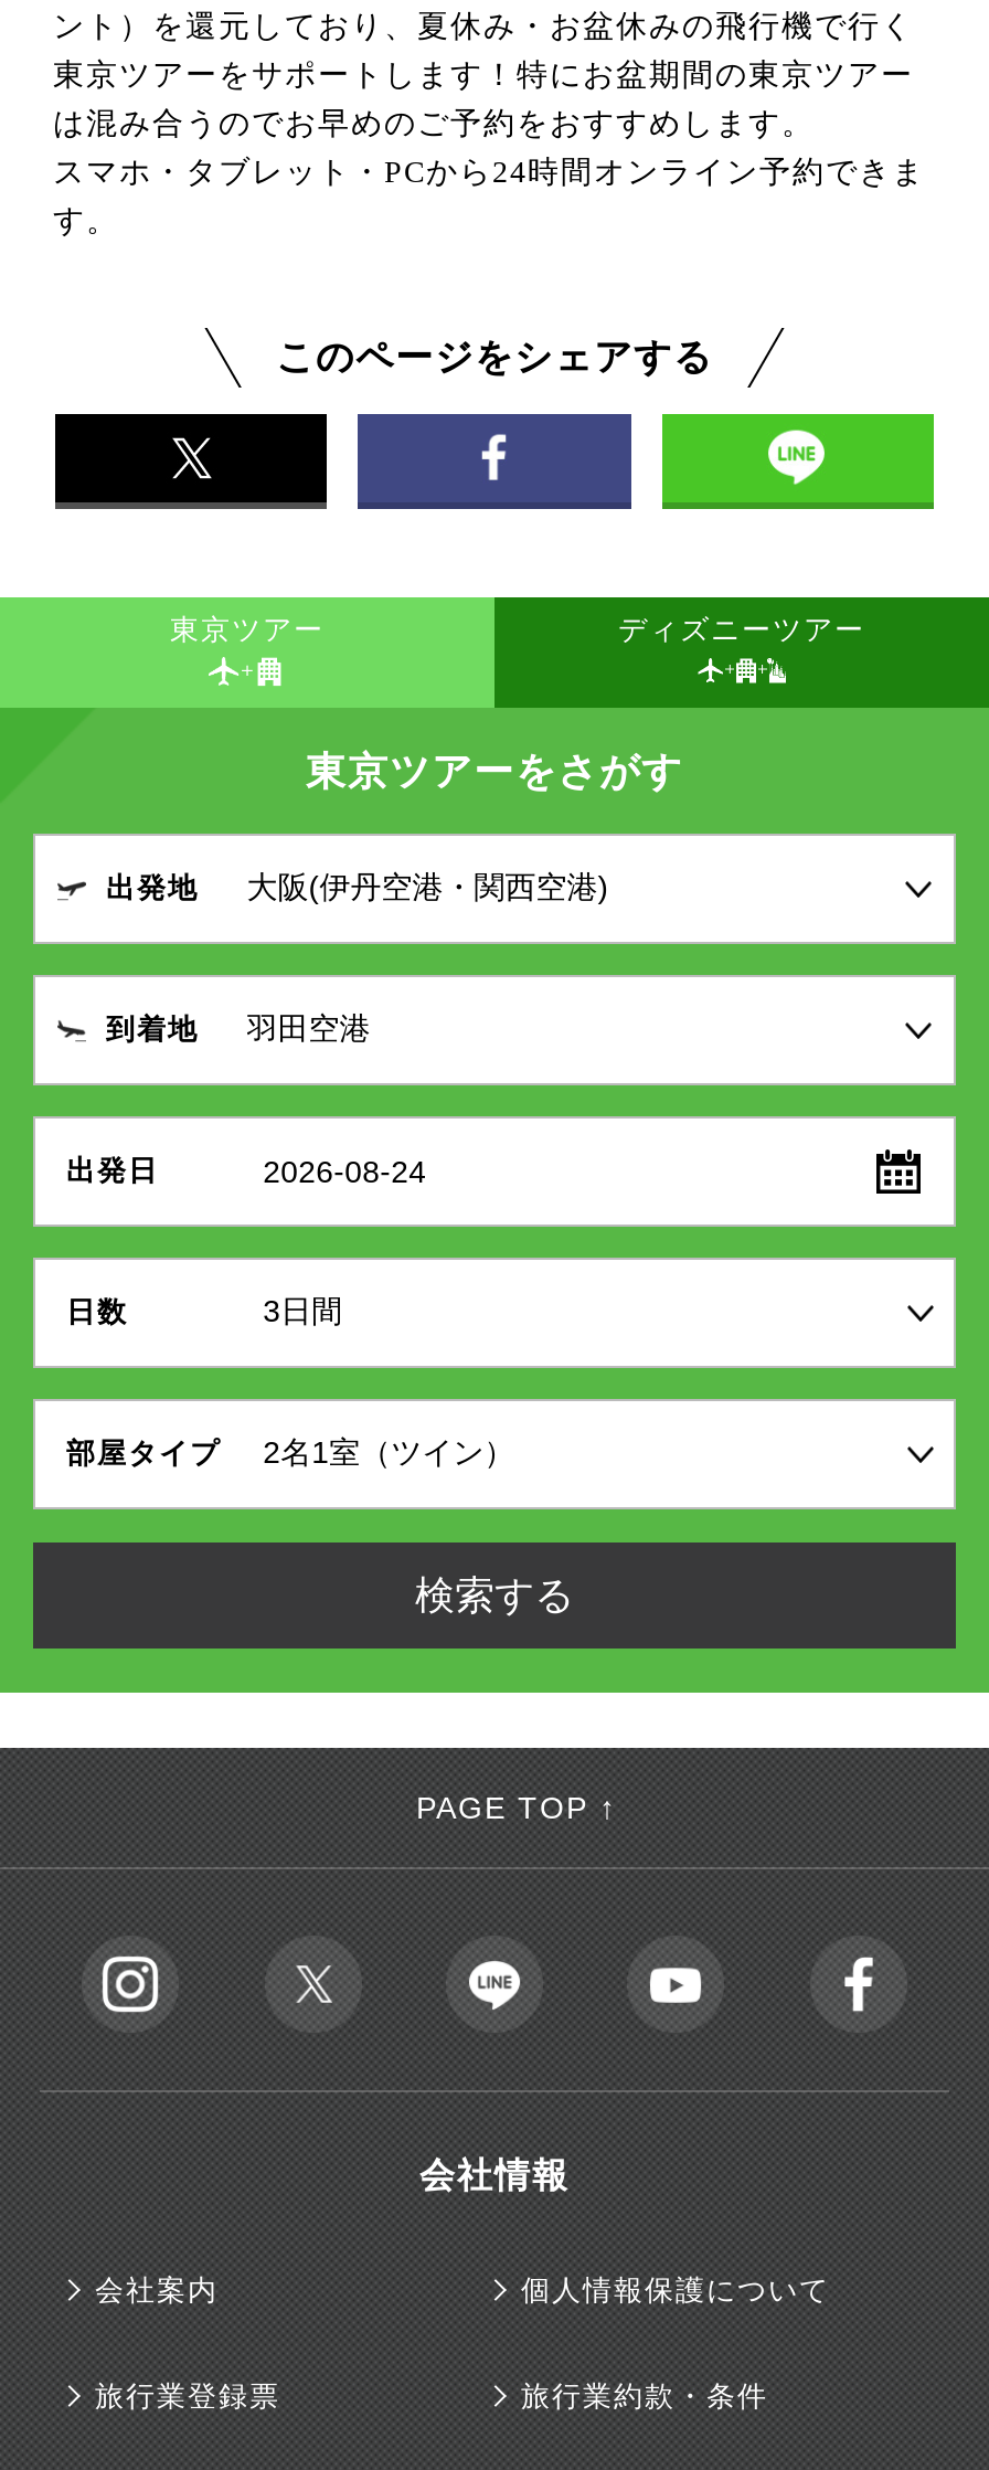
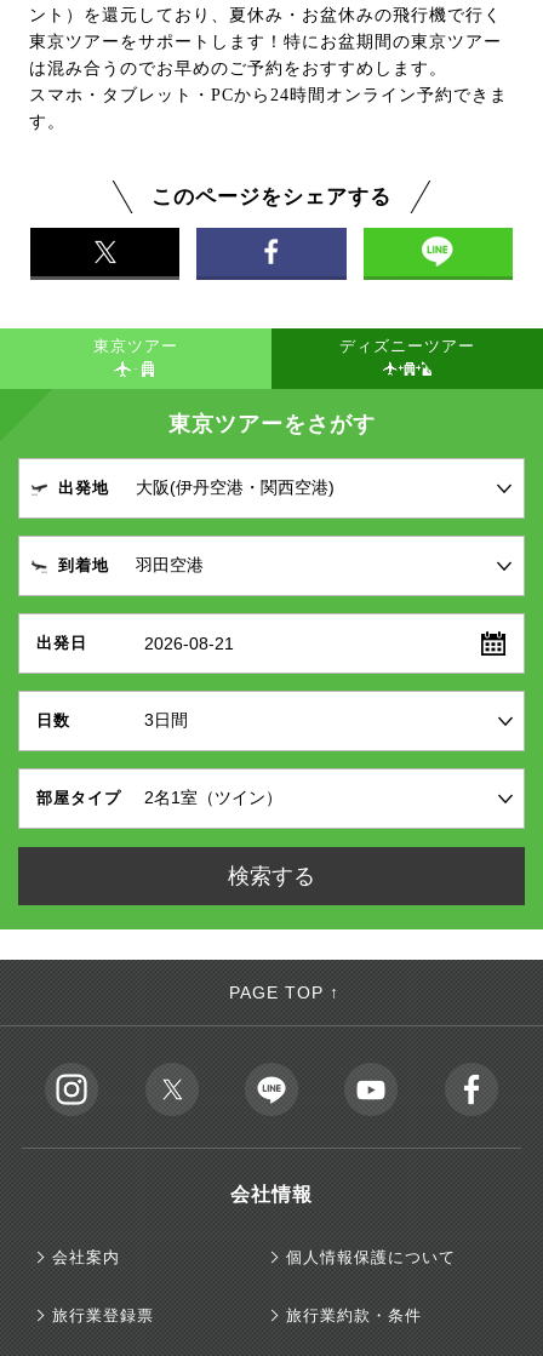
- 2026-08-24
+ 2026-08-21
